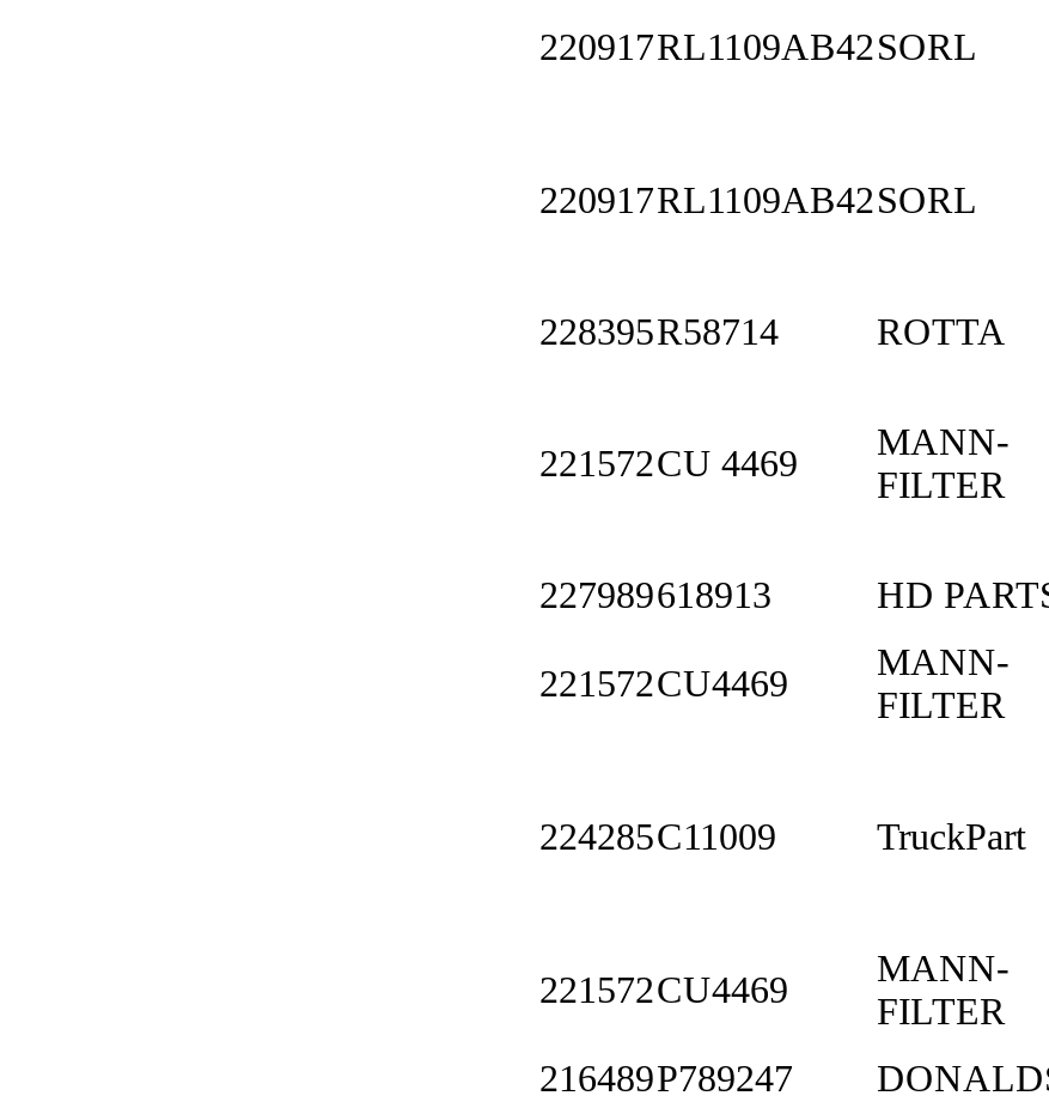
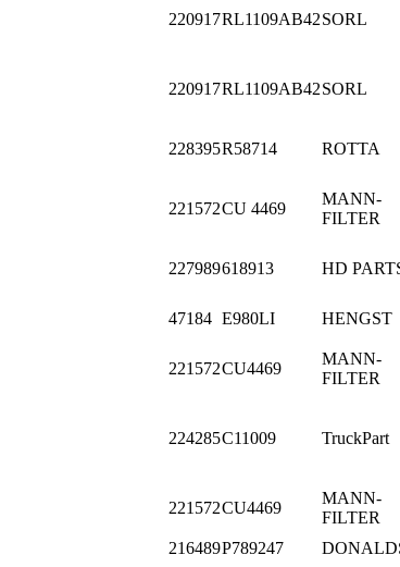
+ 47184 E980LI
+ HENGST
